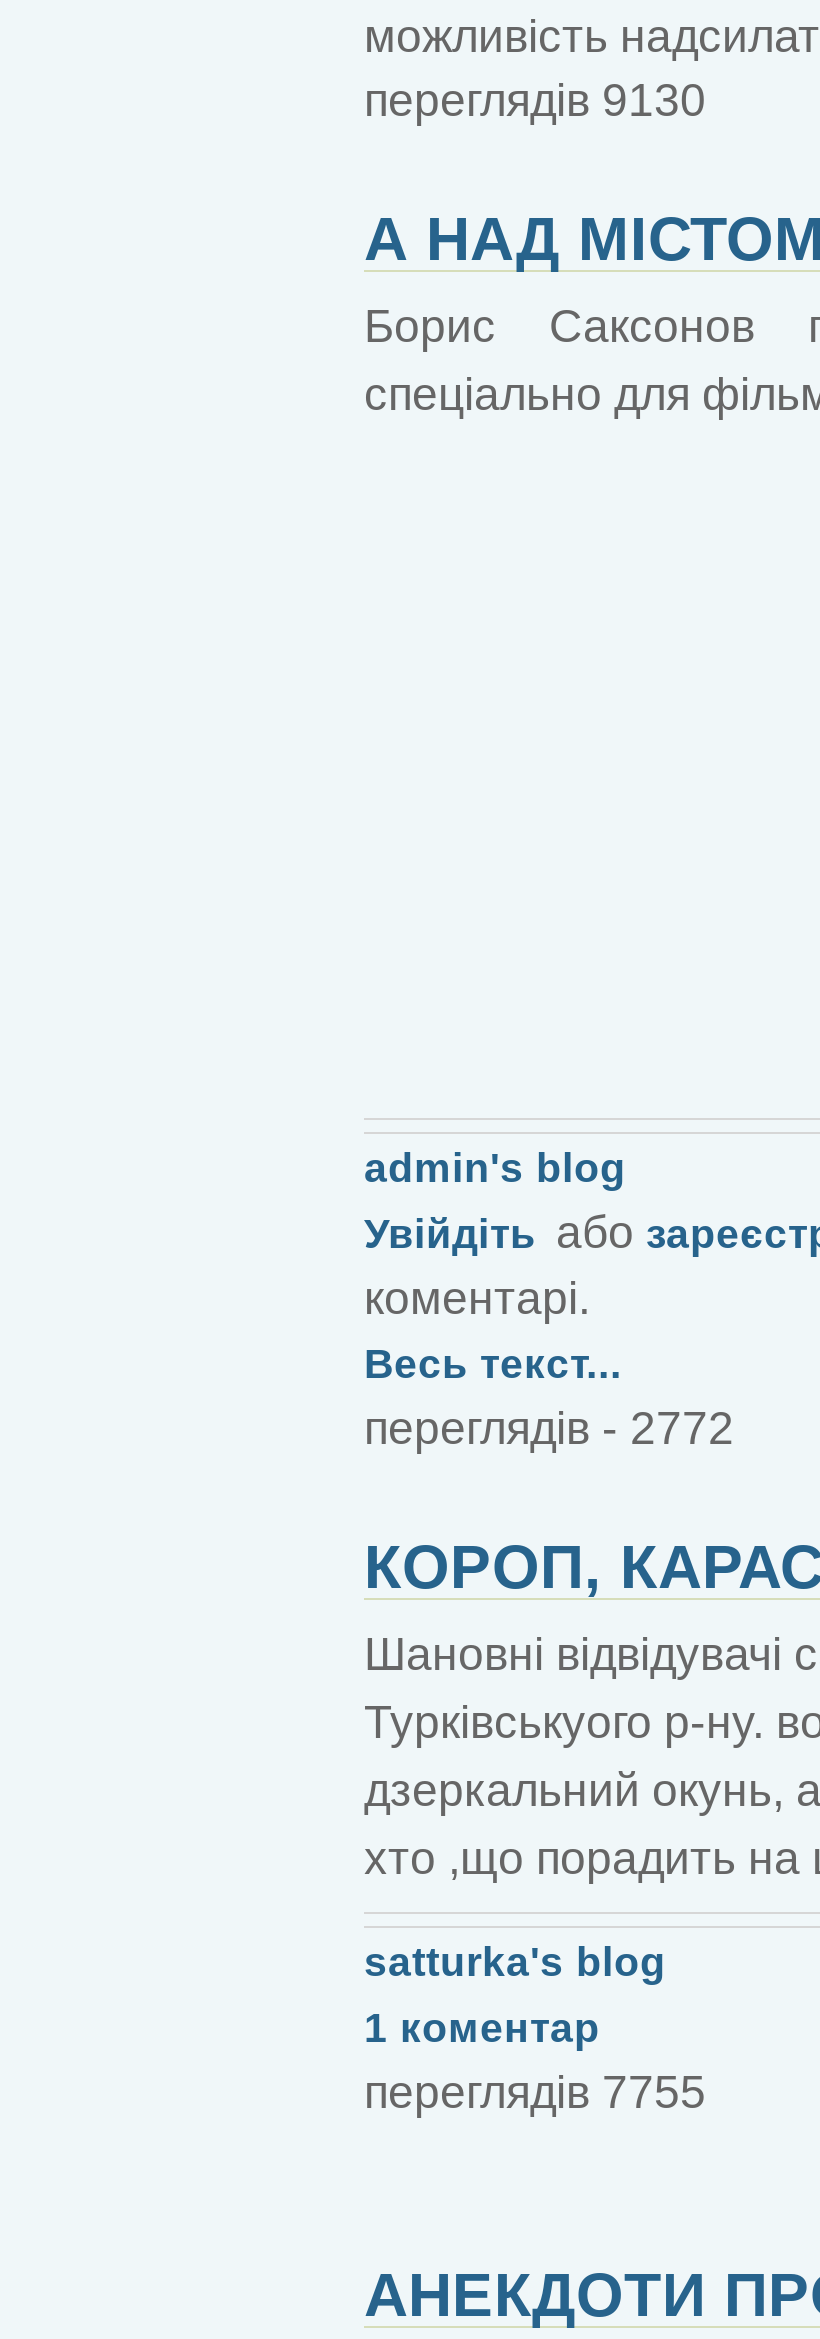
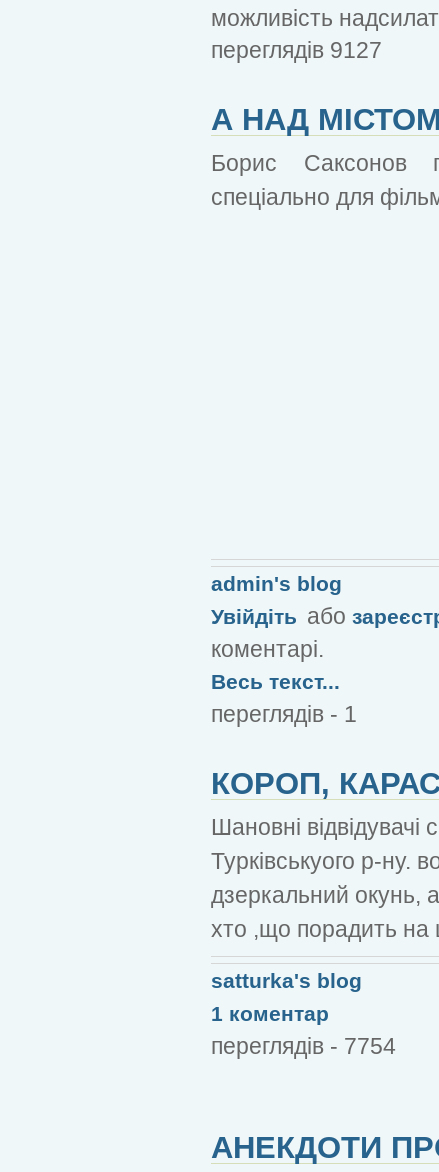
- переглядів 9130
+ переглядів 9127

- переглядів - 2772
+ переглядів - 1

- переглядів 7755
+ переглядів - 7754
